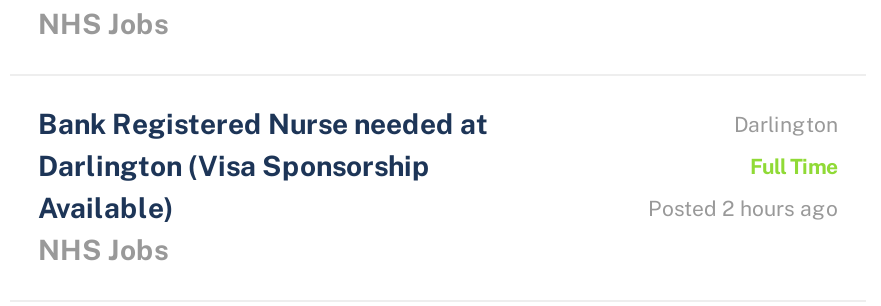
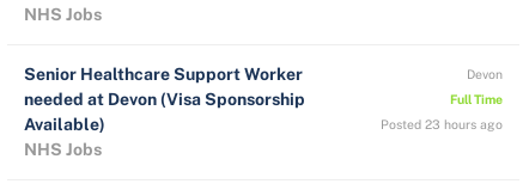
- Bank Registered Nurse needed at
- Darlington (Visa Sponsorship
+ Senior Healthcare Support Worker
+ needed at Devon (Visa Sponsorship

- Darlington
+ Devon

- Posted 2 hours ago
+ Posted 23 hours ago
